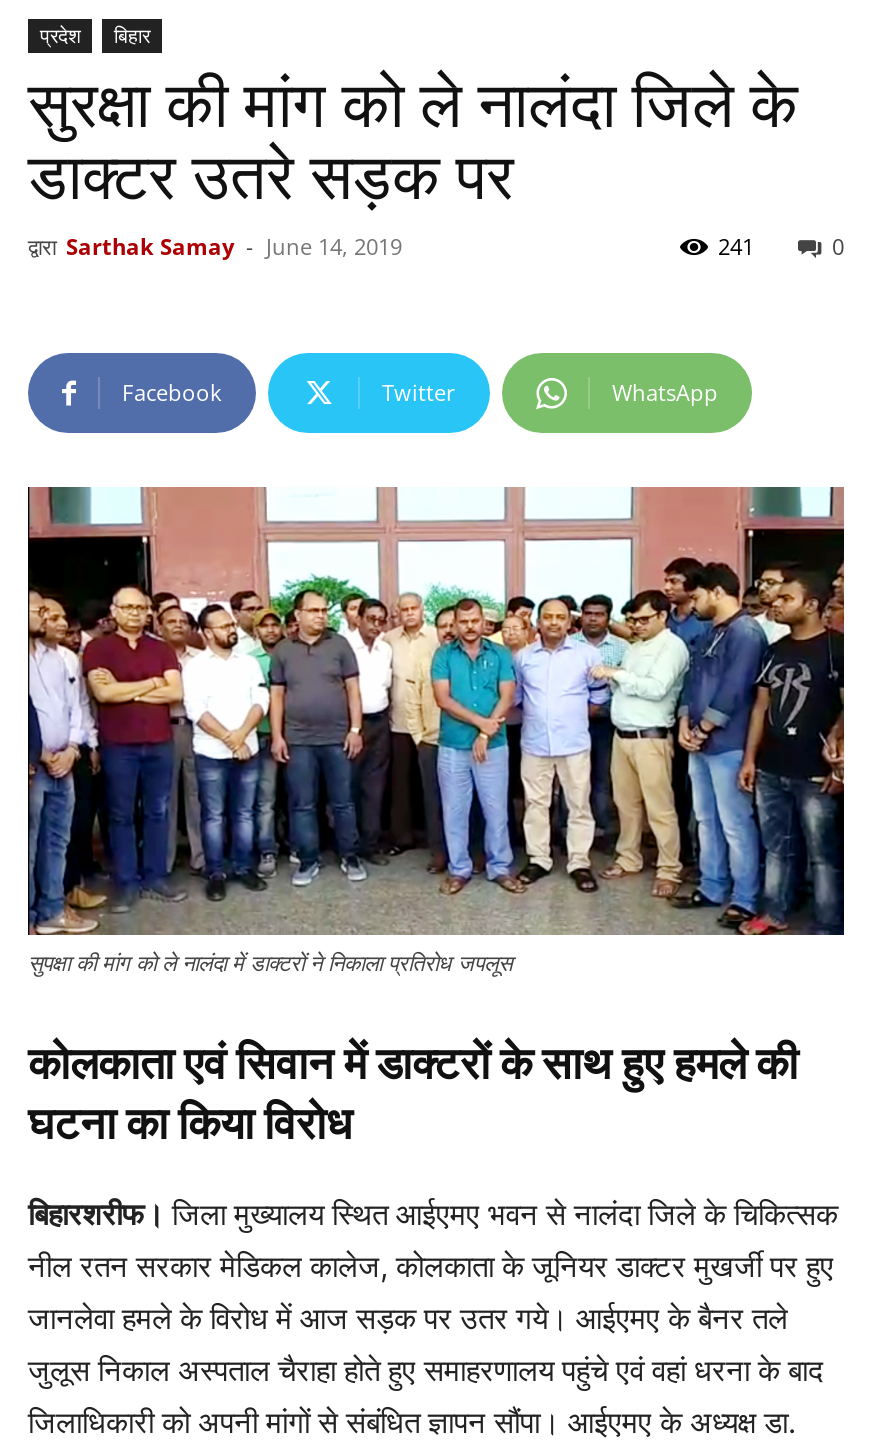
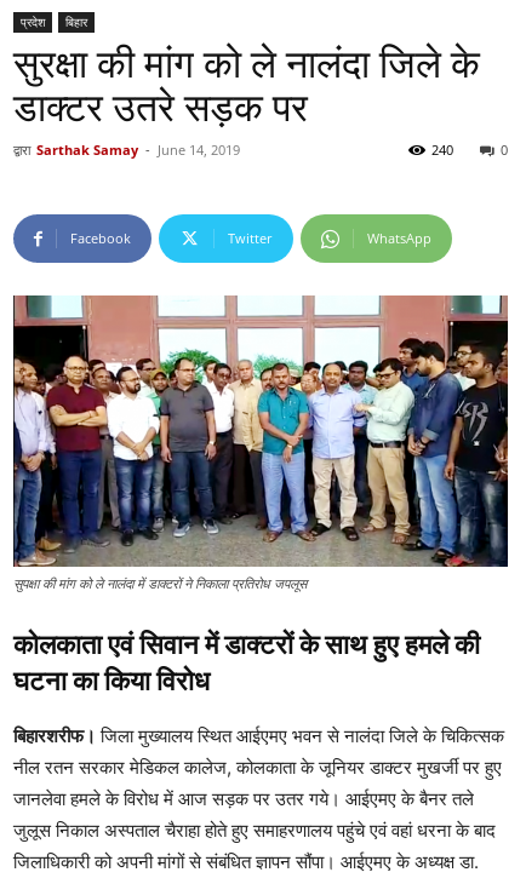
- 241
+ 240
